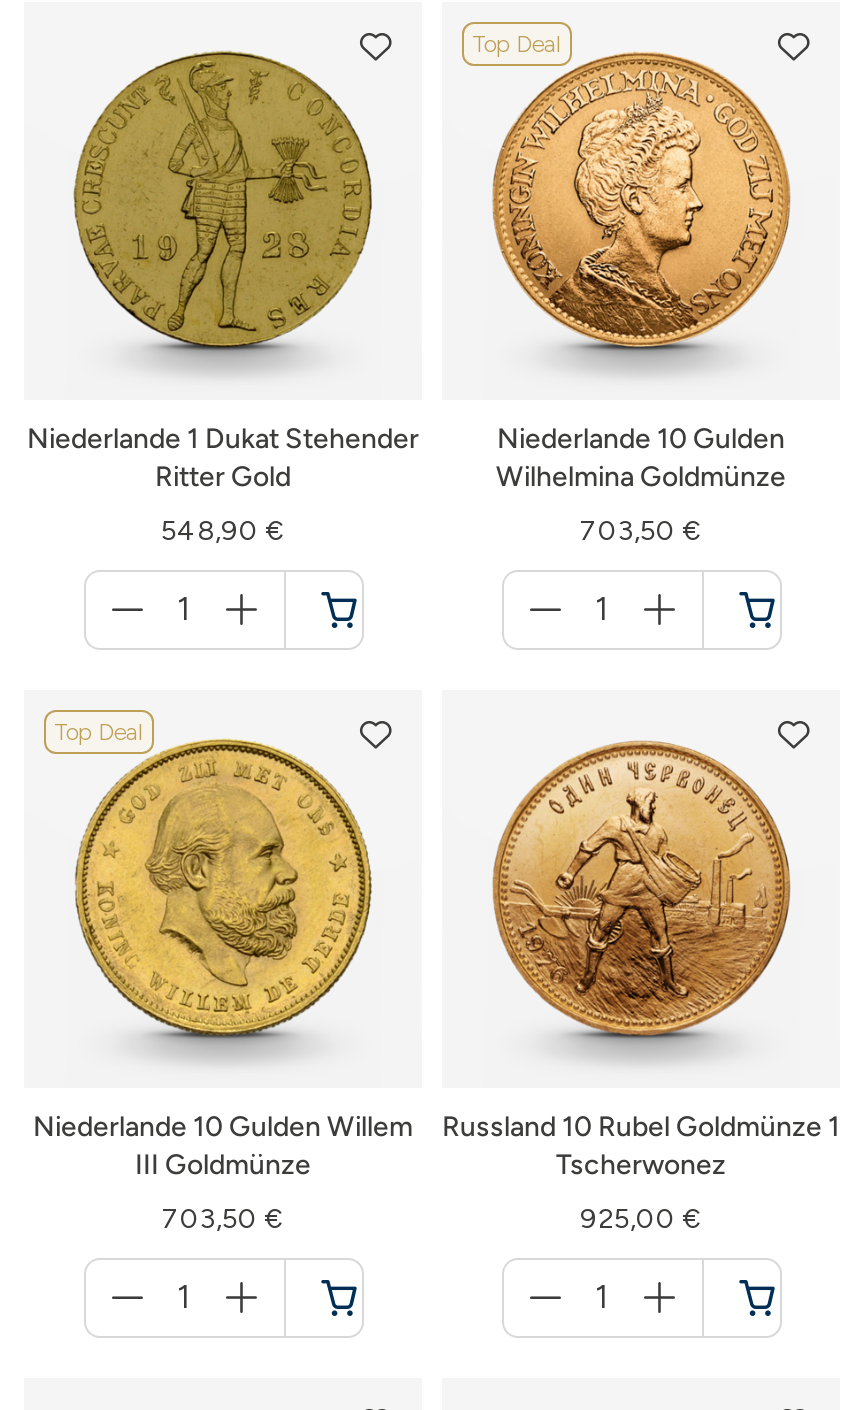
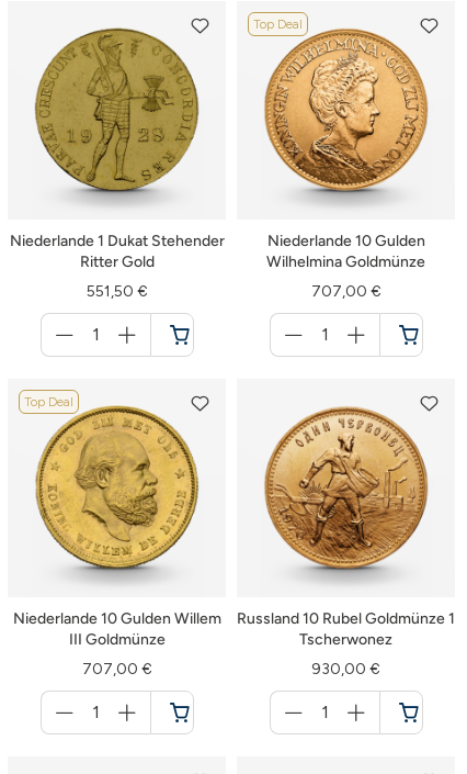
- 548,90 €
+ 551,50 €

- 703,50 €
+ 707,00 €

- 703,50 €
+ 707,00 €

- 925,00 €
+ 930,00 €
